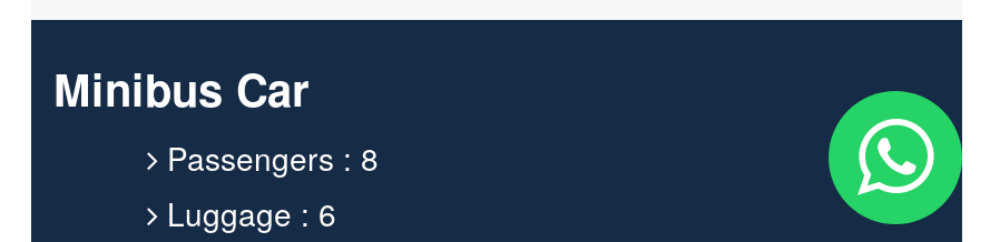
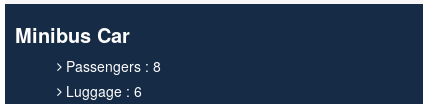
- [image]
